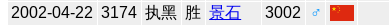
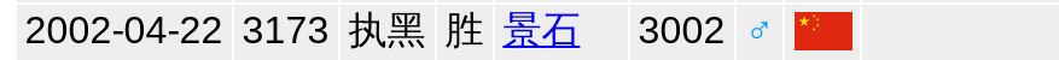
- 2002-04-22 3174 执黑 胜 景石
+ 2002-04-22 3173 执黑 胜 景石
